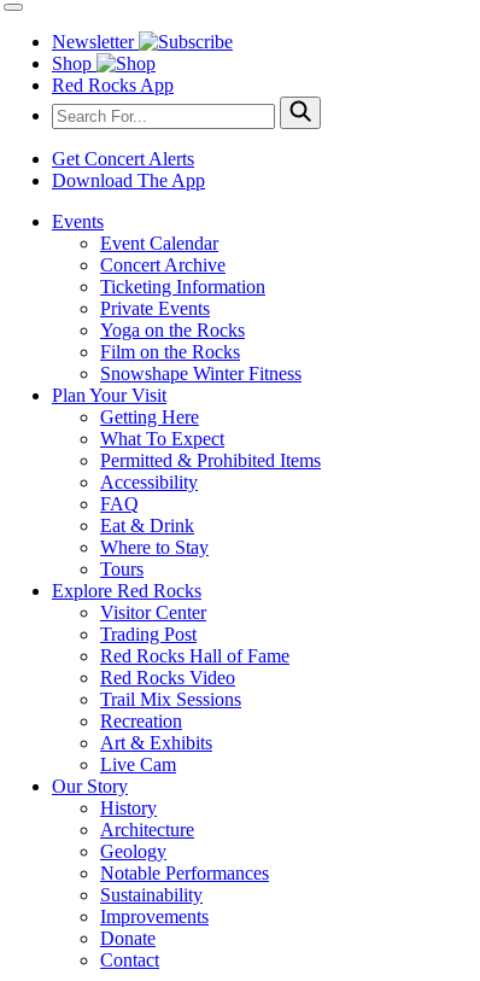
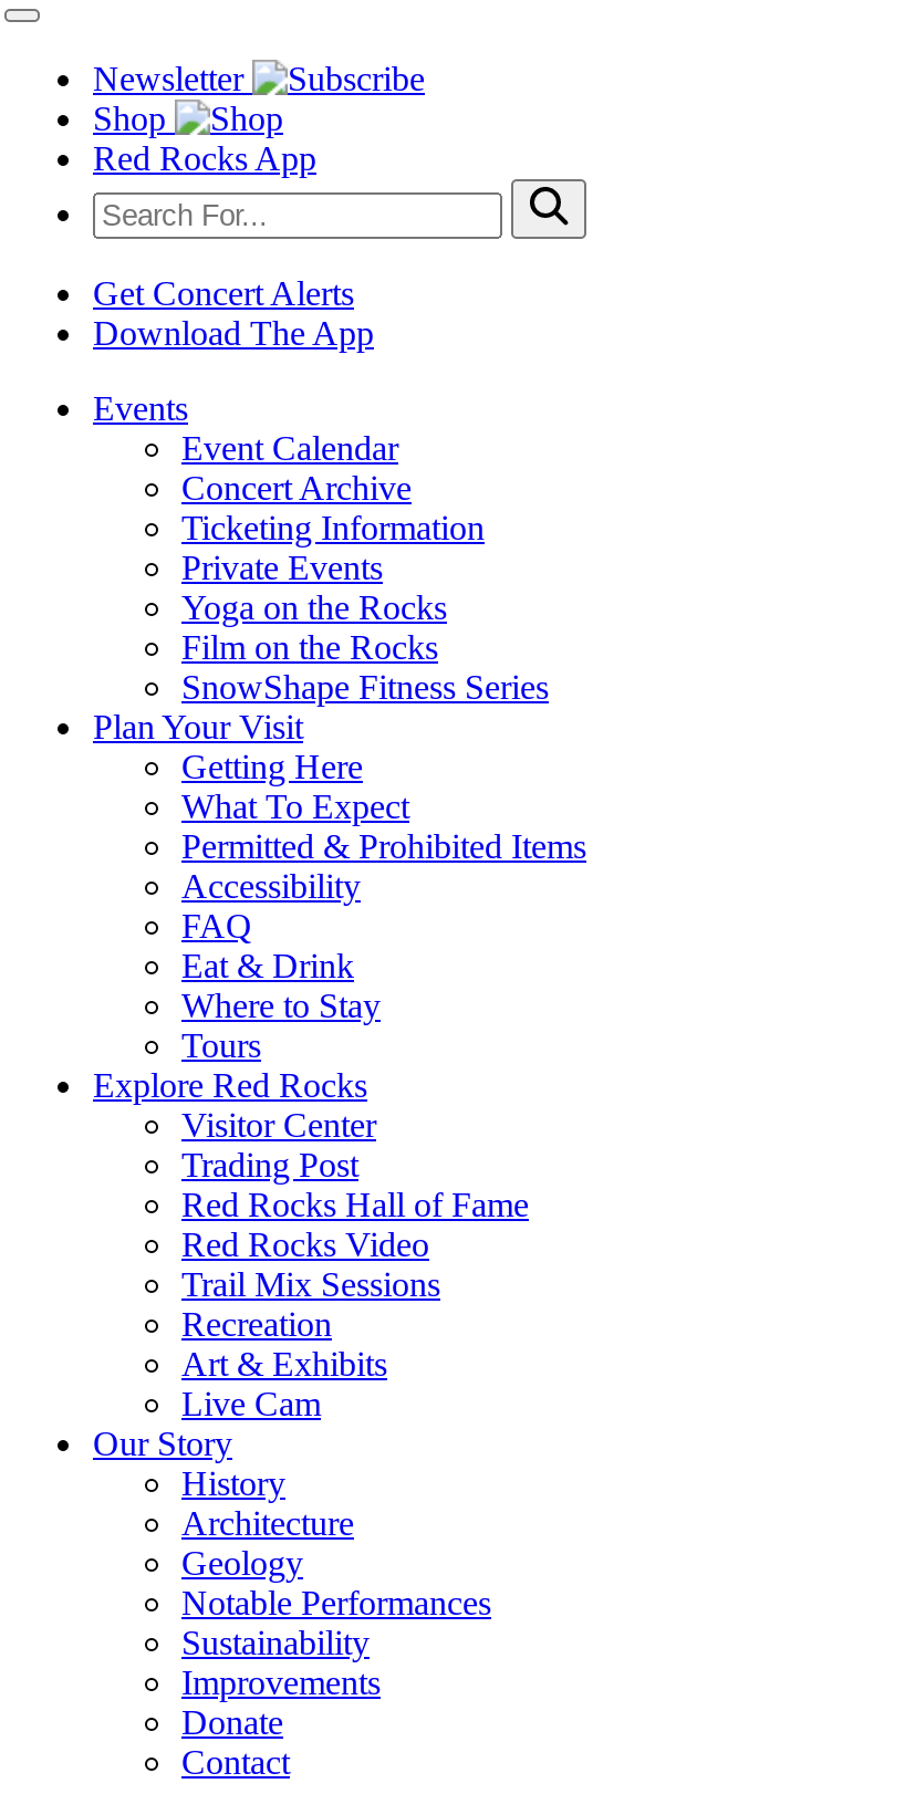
- Snowshape Winter Fitness
+ SnowShape Fitness Series
